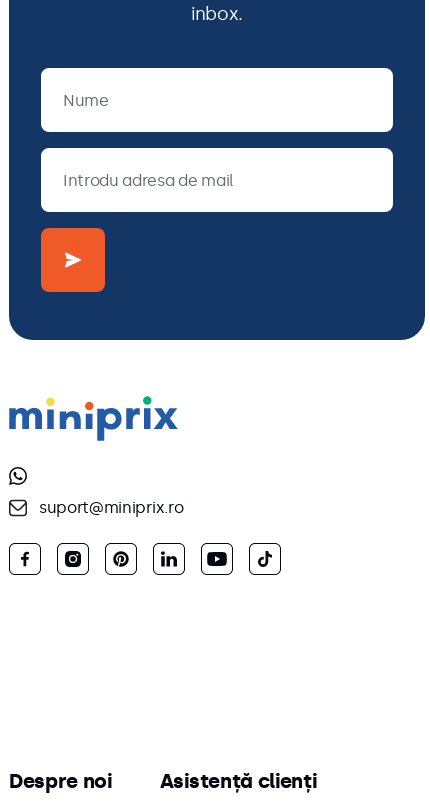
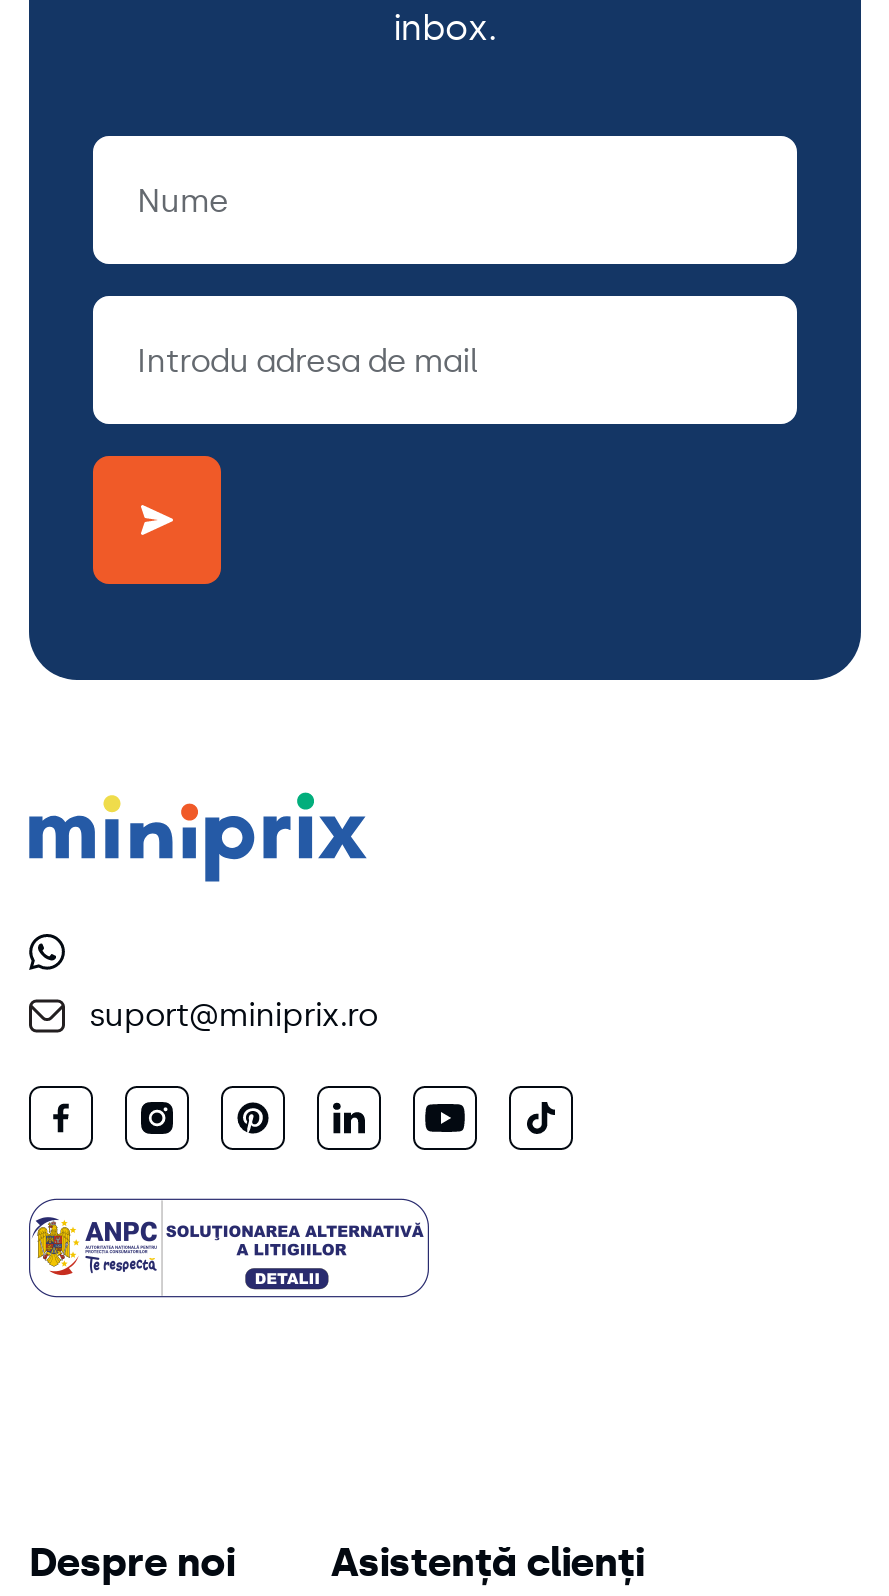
+ [image]
